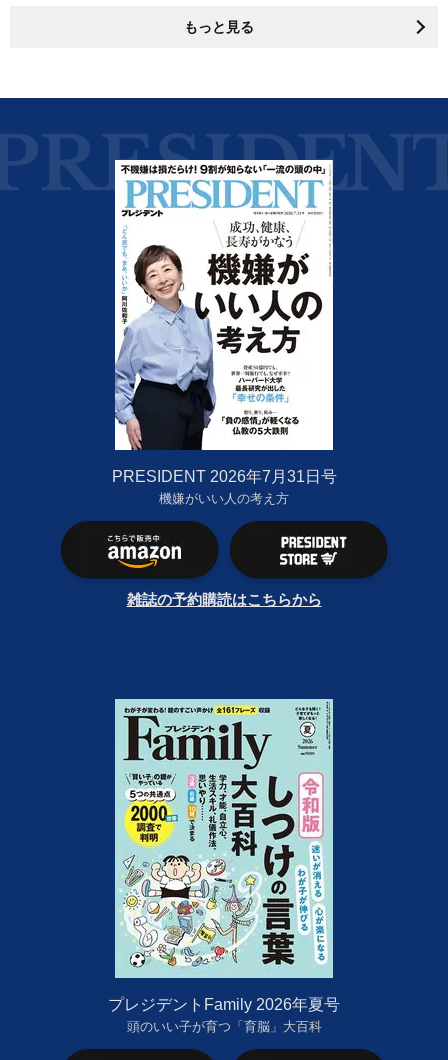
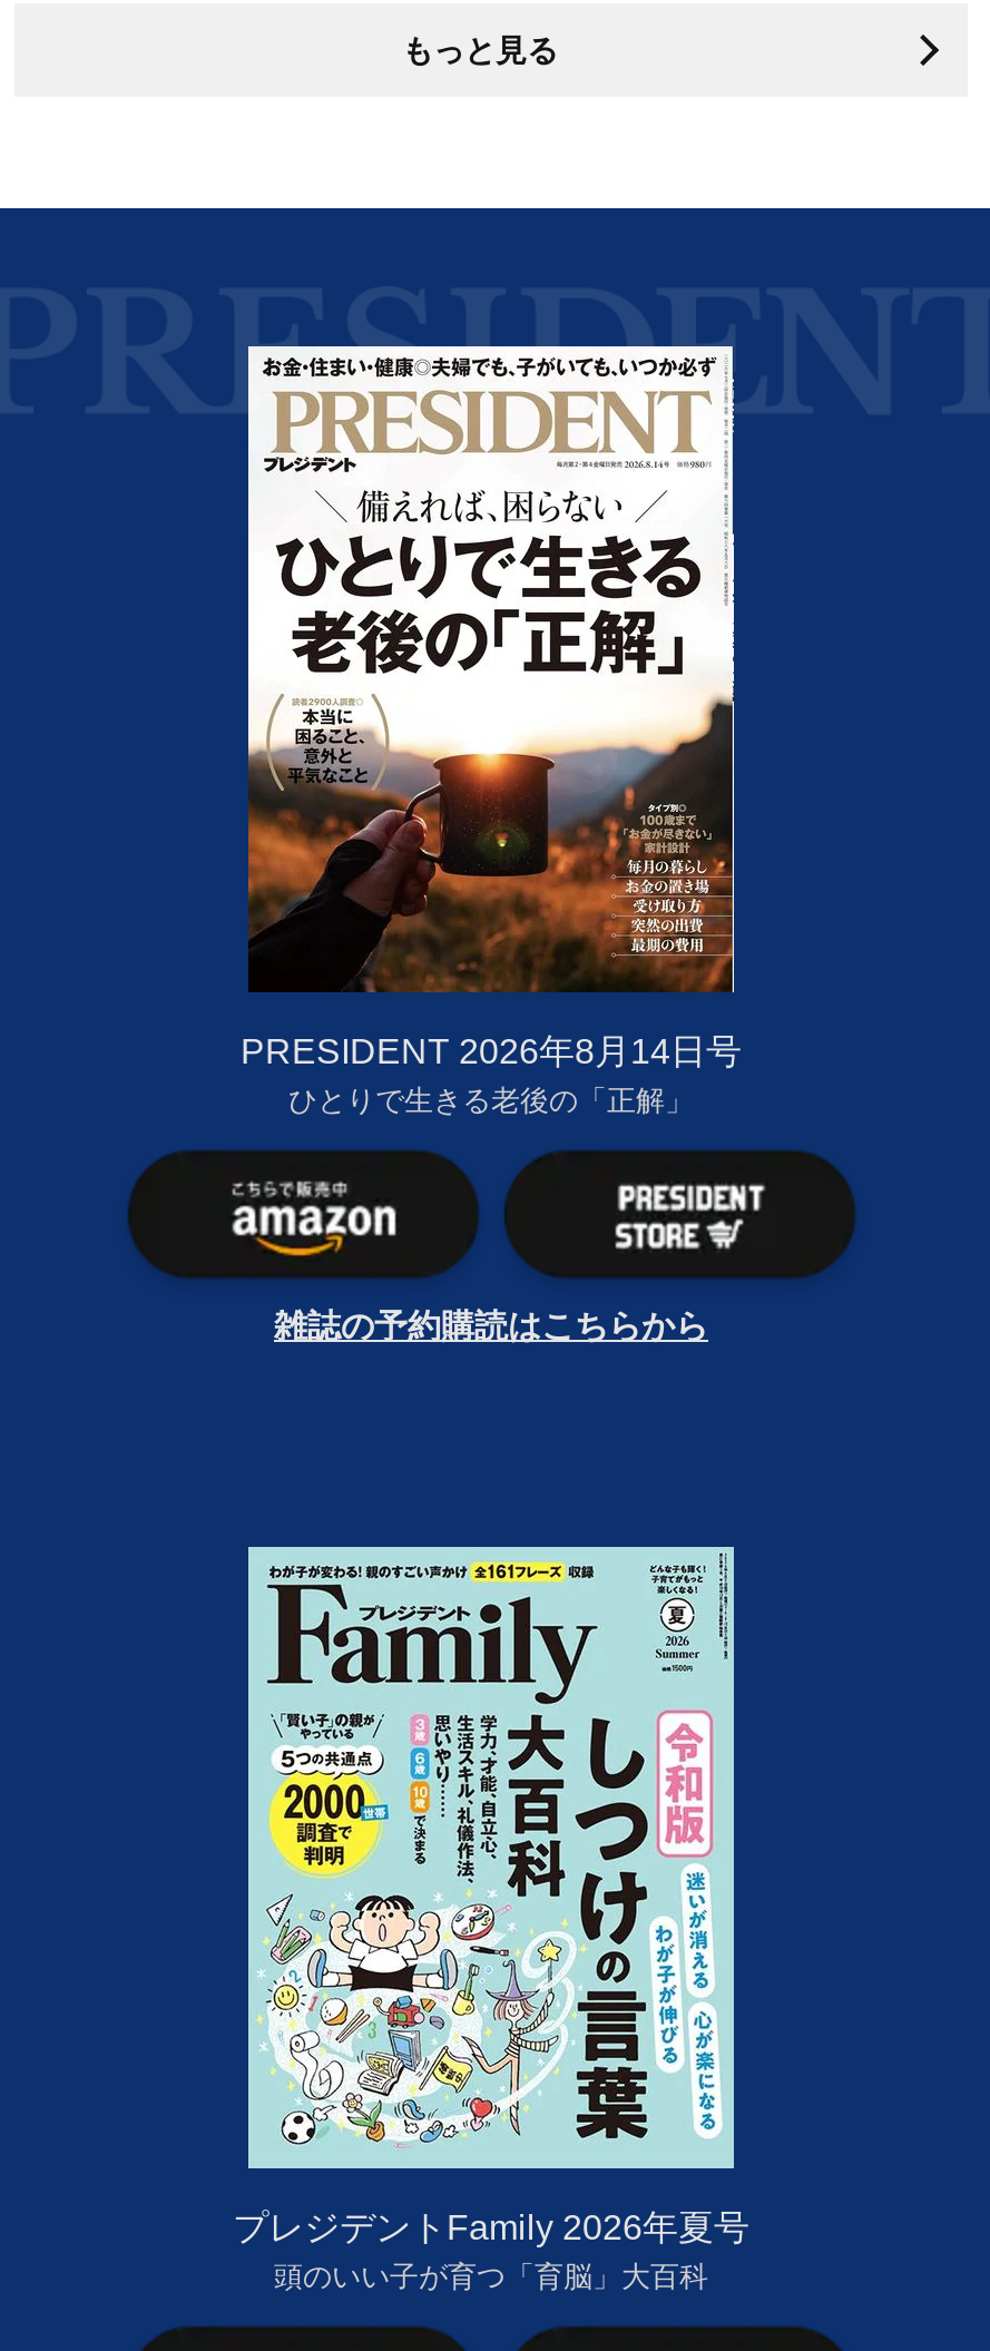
- [image]
- PRESIDENT 2026年7月31日号
- 機嫌がいい人の考え方
+ [image]
+ PRESIDENT 2026年8月14日号
+ ひとりで生きる老後の「正解」
